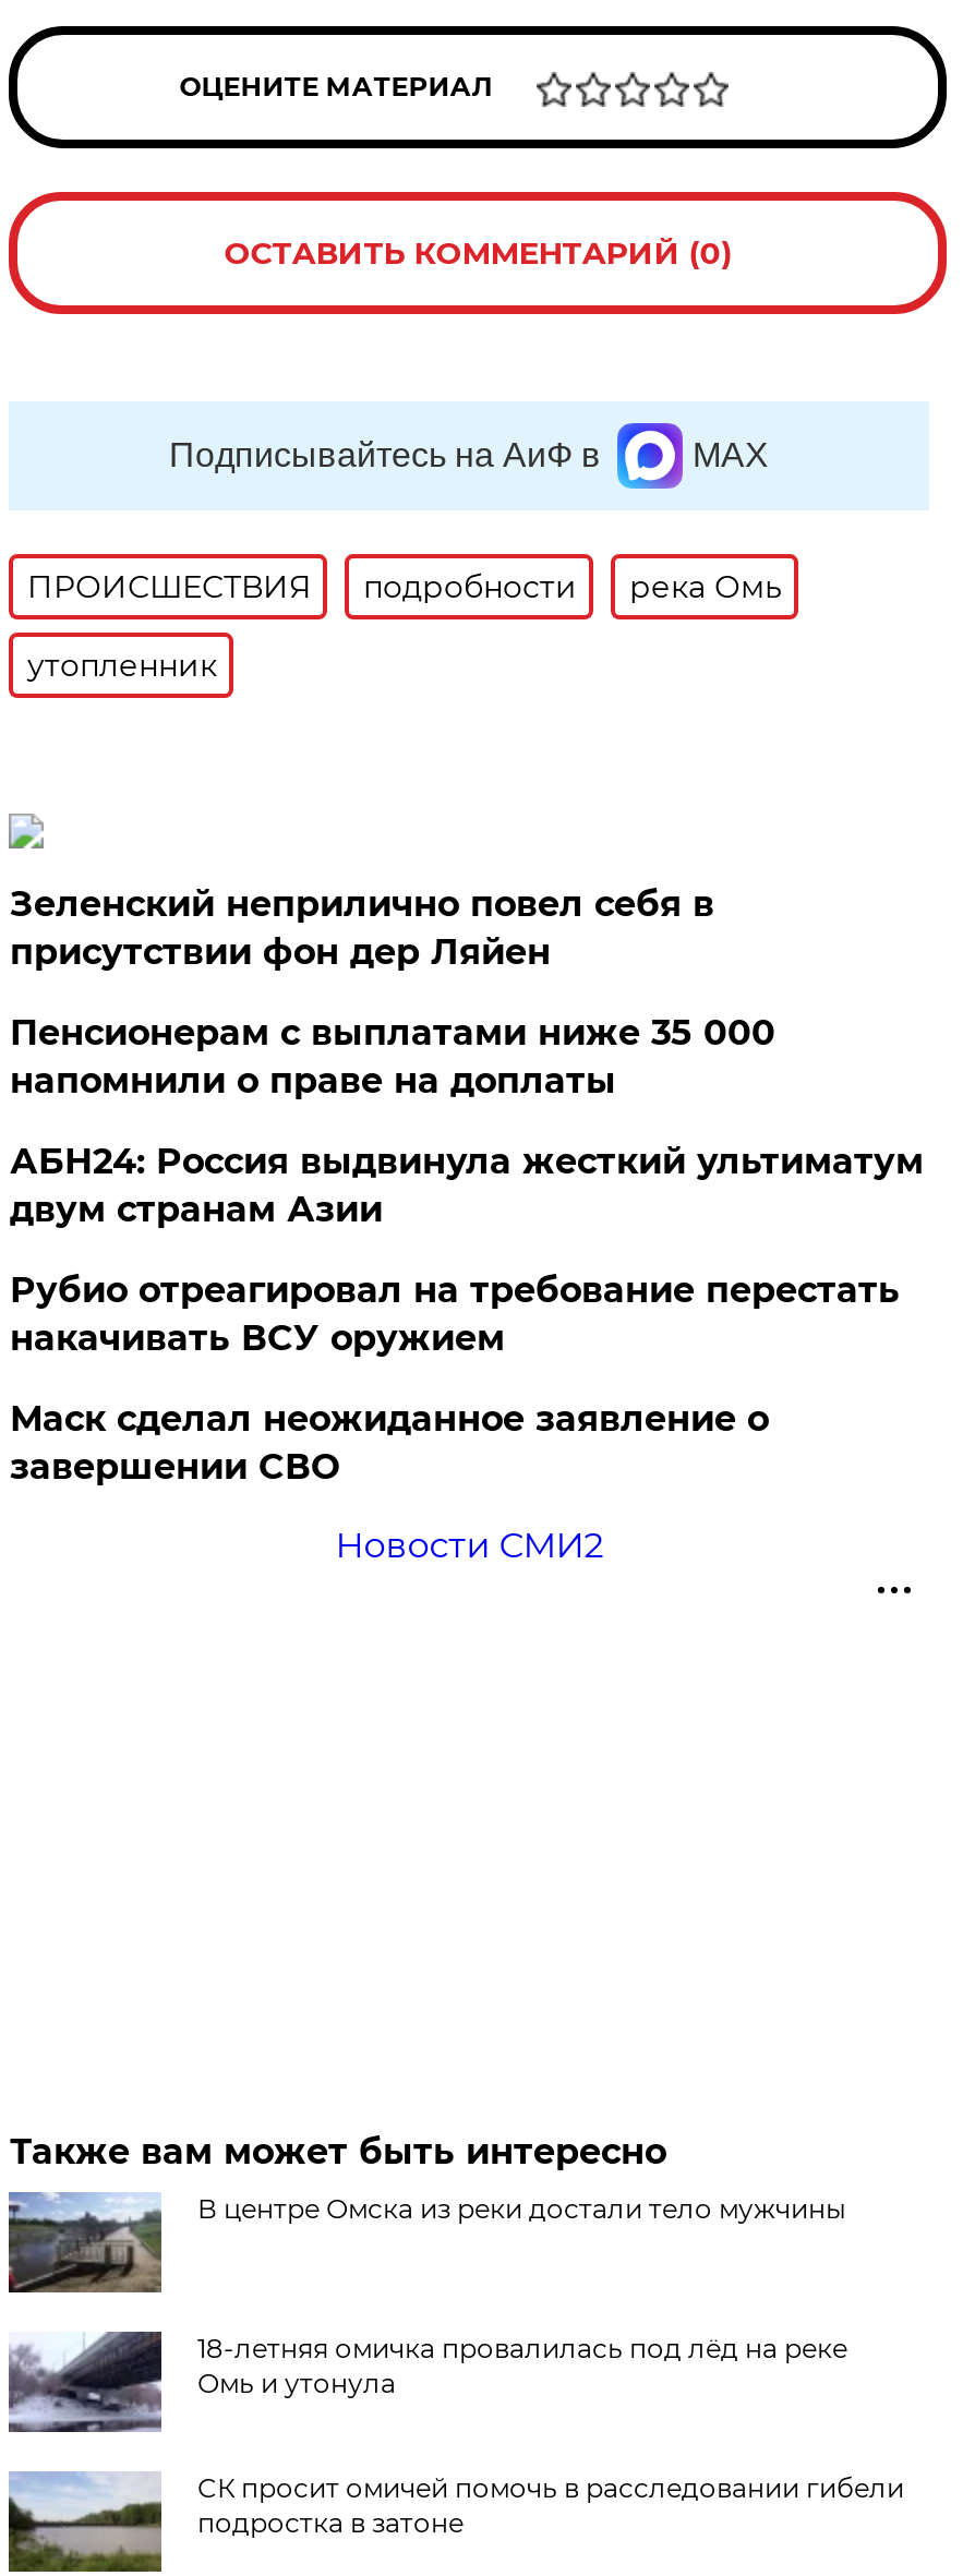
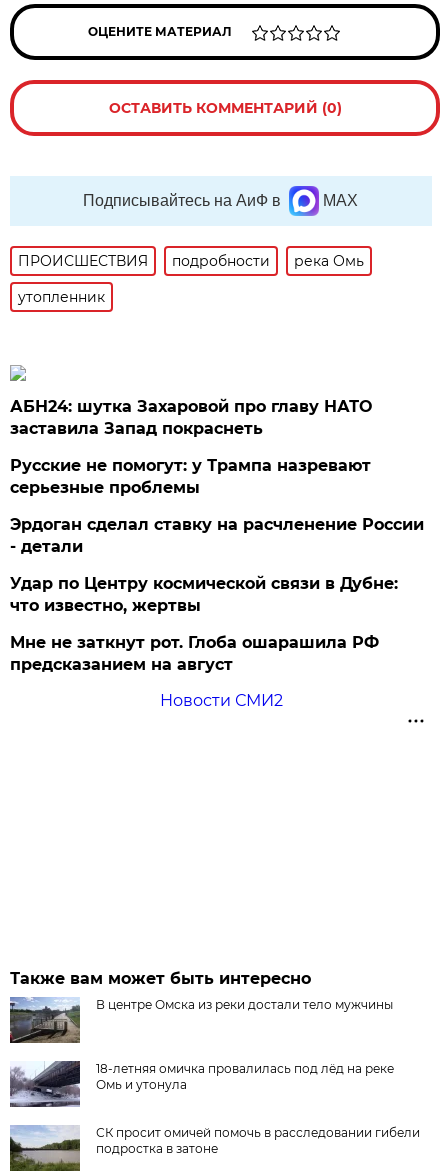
- Зеленский неприлично повел cебя в
- присутствии фон дер Ляйен
+ АБН24: шутка Захаровой про главу НАТО
+ заставила Запад покраснеть

- Пенсионерам с выплатами ниже 35 000
- напомнили о праве на доплаты
+ Русские не помогут: у Трампа назревают
+ серьезные проблемы

- АБН24: Россия выдвинула жесткий ультиматум
- двум странам Азии
+ Эрдоган сделал ставку на расчленение России
+ - детали

- Рубио отреагировал на требование перестать
- накачивать ВСУ оружием
+ Удар по Центру космической связи в Дубне:
+ что известно, жертвы

- Маск сделал неожиданное заявление о
- завершении СВО
+ Мне не заткнут рот. Глоба ошарашила РФ
+ предсказанием на август
